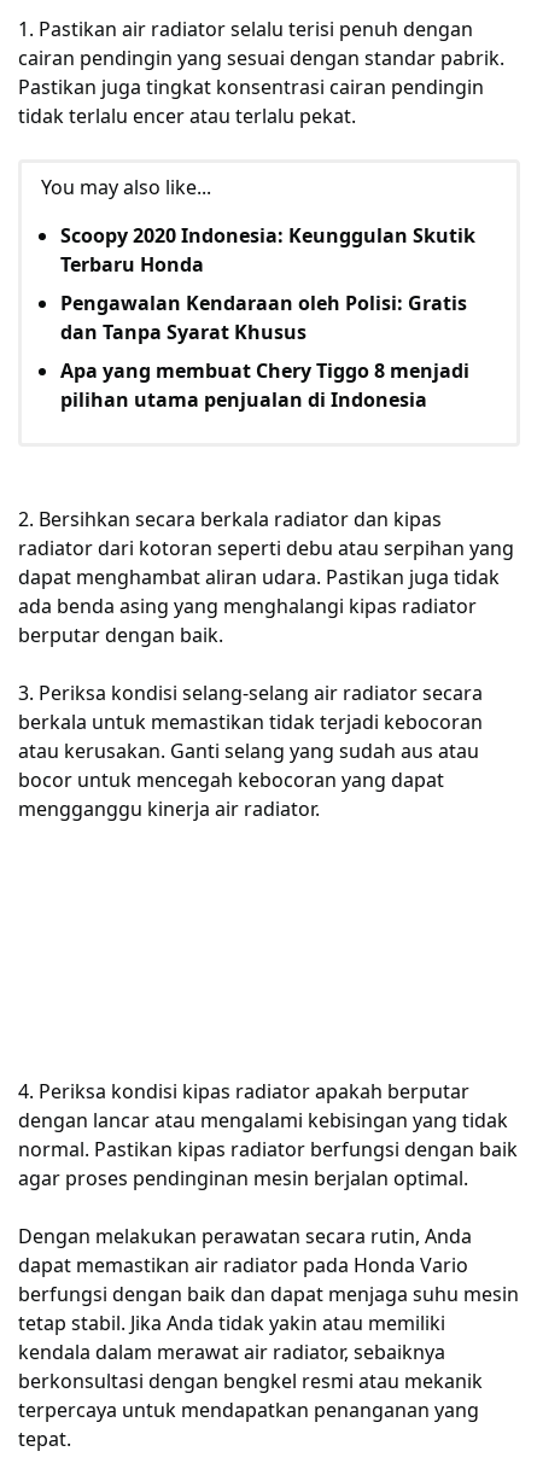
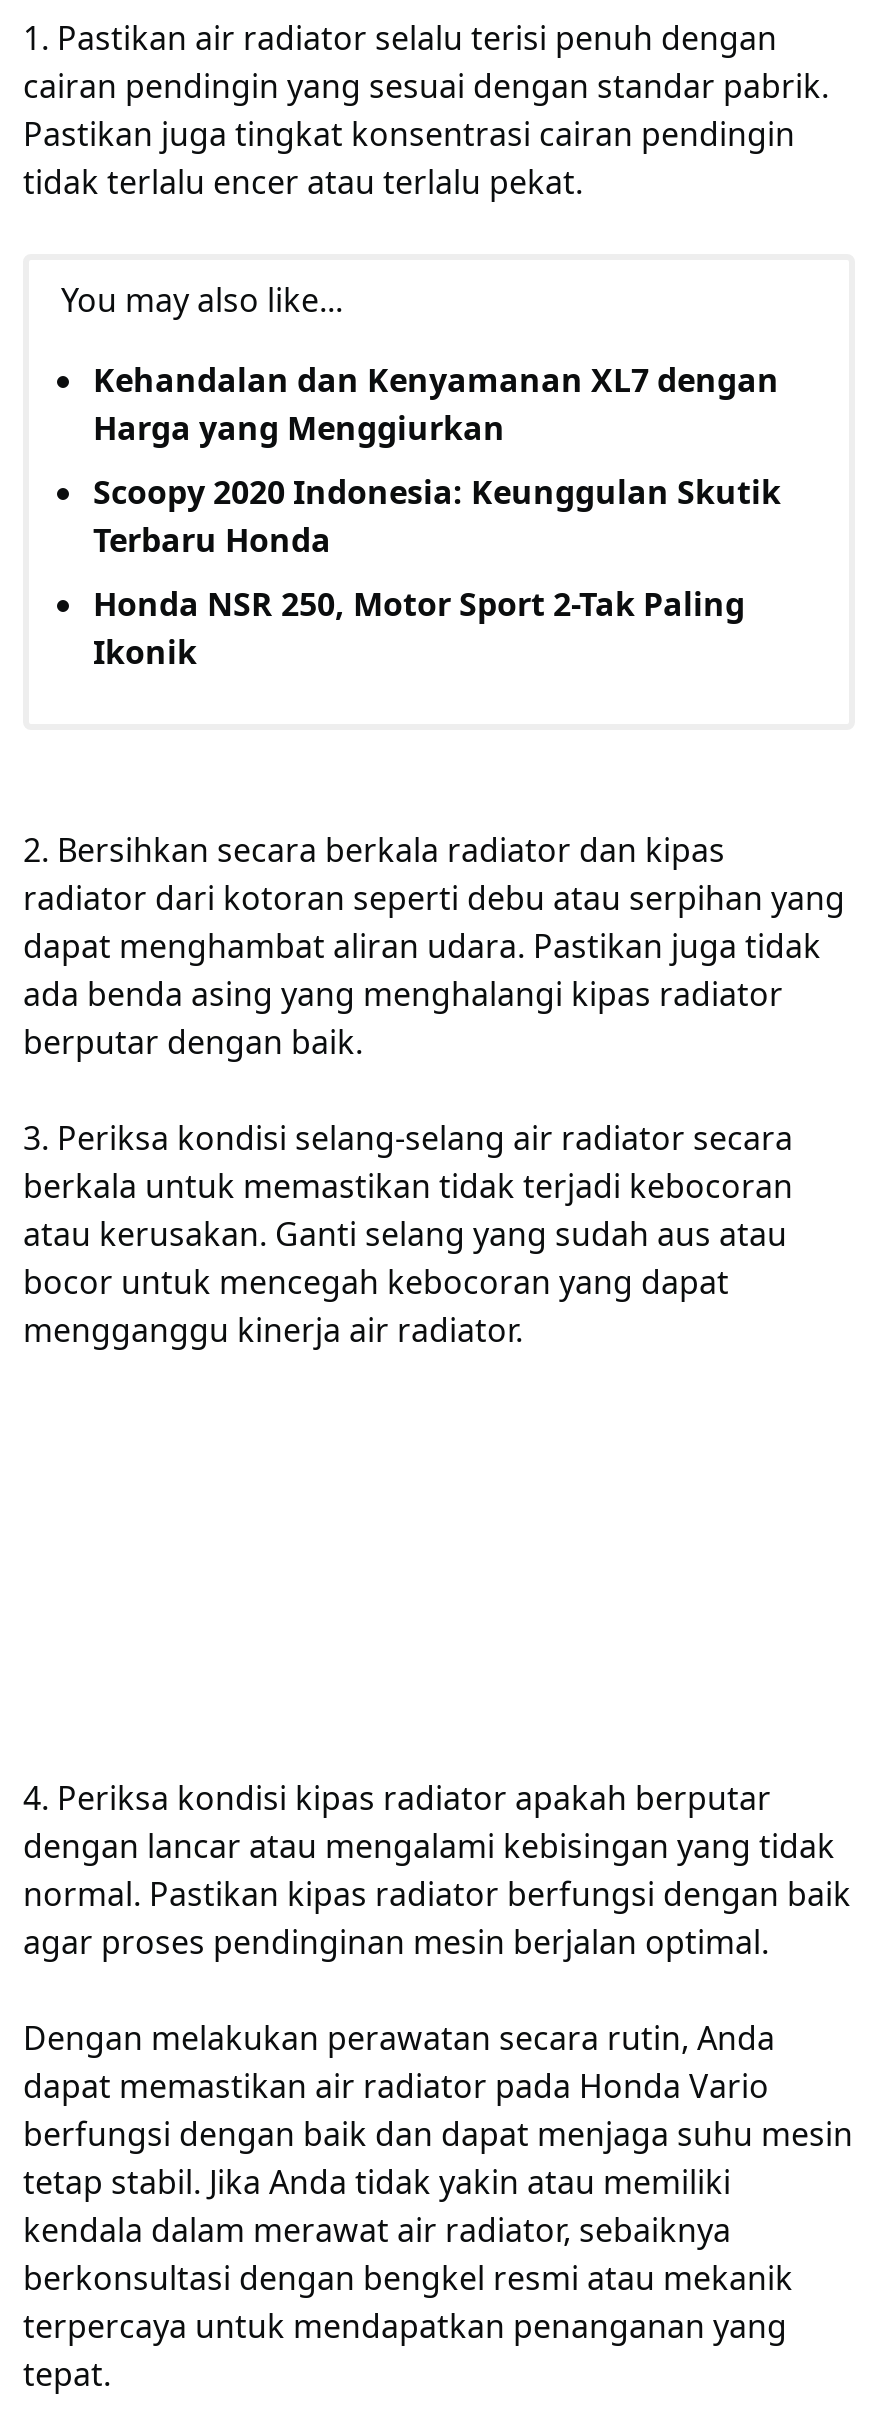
+ Kehandalan dan Kenyamanan XL7 dengan
+ Harga yang Menggiurkan

moved down: Scoopy 2020 Indonesia: Keunggulan Skutik | Terbaru Honda

- Pengawalan Kendaraan oleh Polisi: Gratis
- dan Tanpa Syarat Khusus
- Apa yang membuat Chery Tiggo 8 menjadi
- pilihan utama penjualan di Indonesia
+ Honda NSR 250, Motor Sport 2-Tak Paling
+ Ikonik
